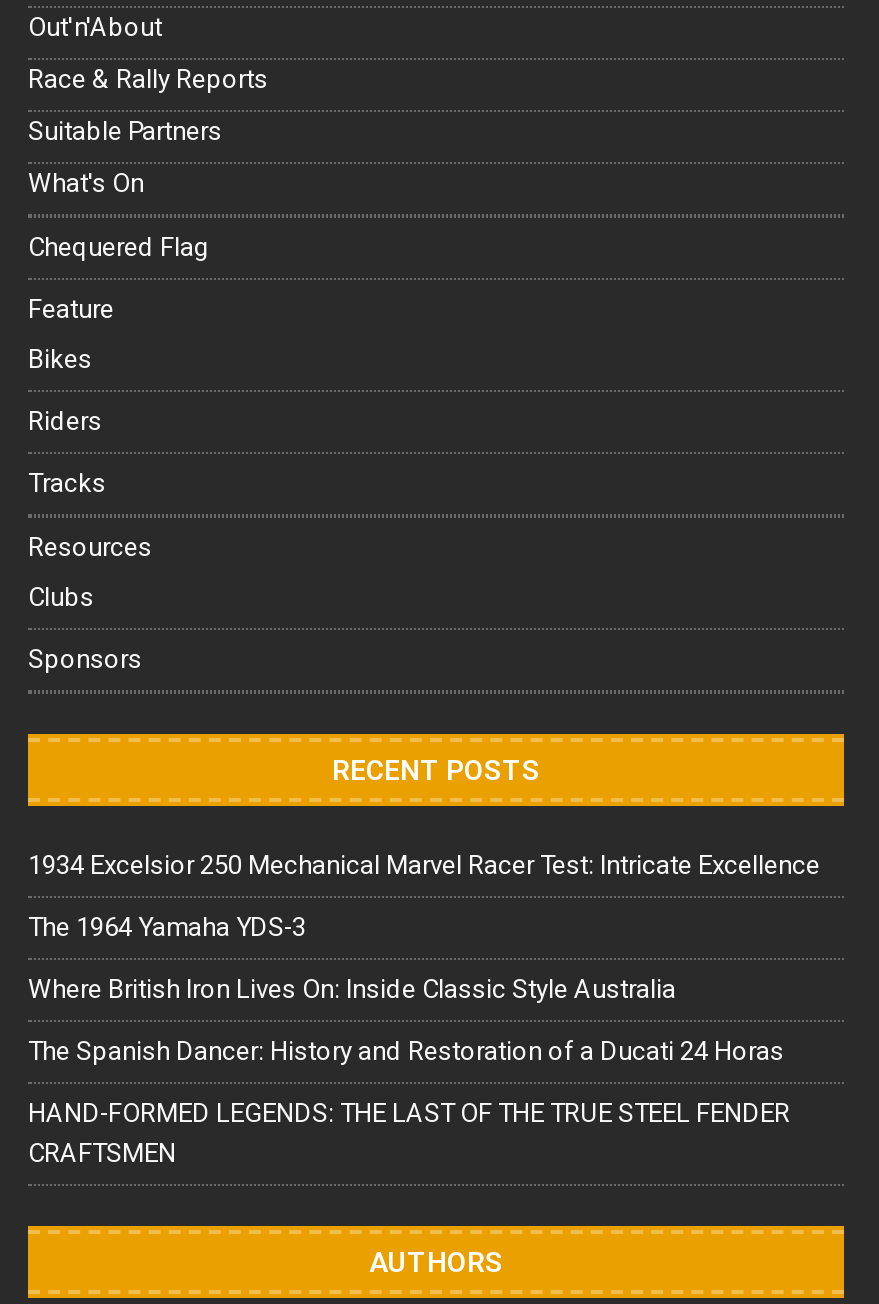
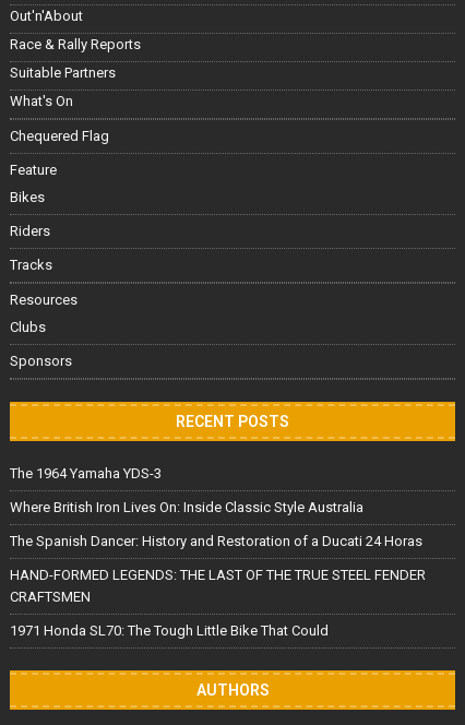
- 1934 Excelsior 250 Mechanical Marvel Racer Test: Intricate Excellence

moved up: The 1964 Yamaha YDS-3 | Where British Iron Lives On: Inside Classic Style Australia | The Spanish Dancer: History and Restoration of a Ducati 24 Horas | HAND-FORMED LEGENDS: THE LAST OF THE TRUE STEEL FENDER | CRAFTSMEN

+ 1971 Honda SL70: The Tough Little Bike That Could
